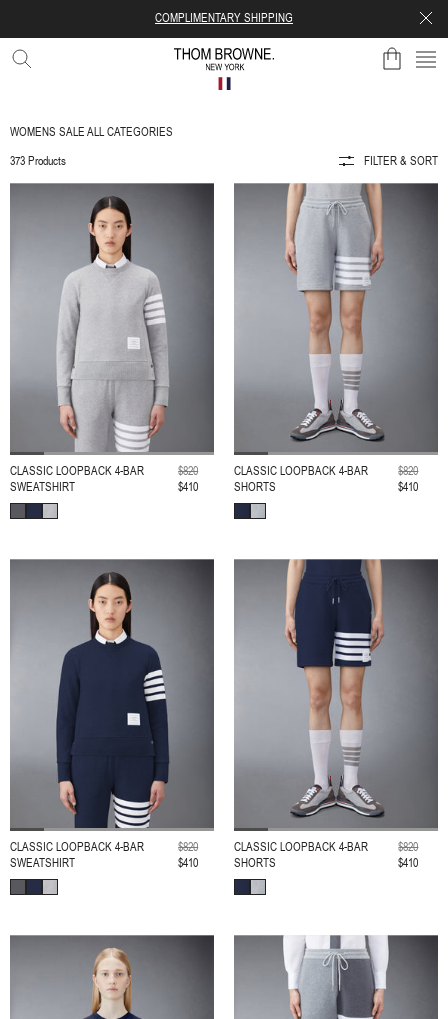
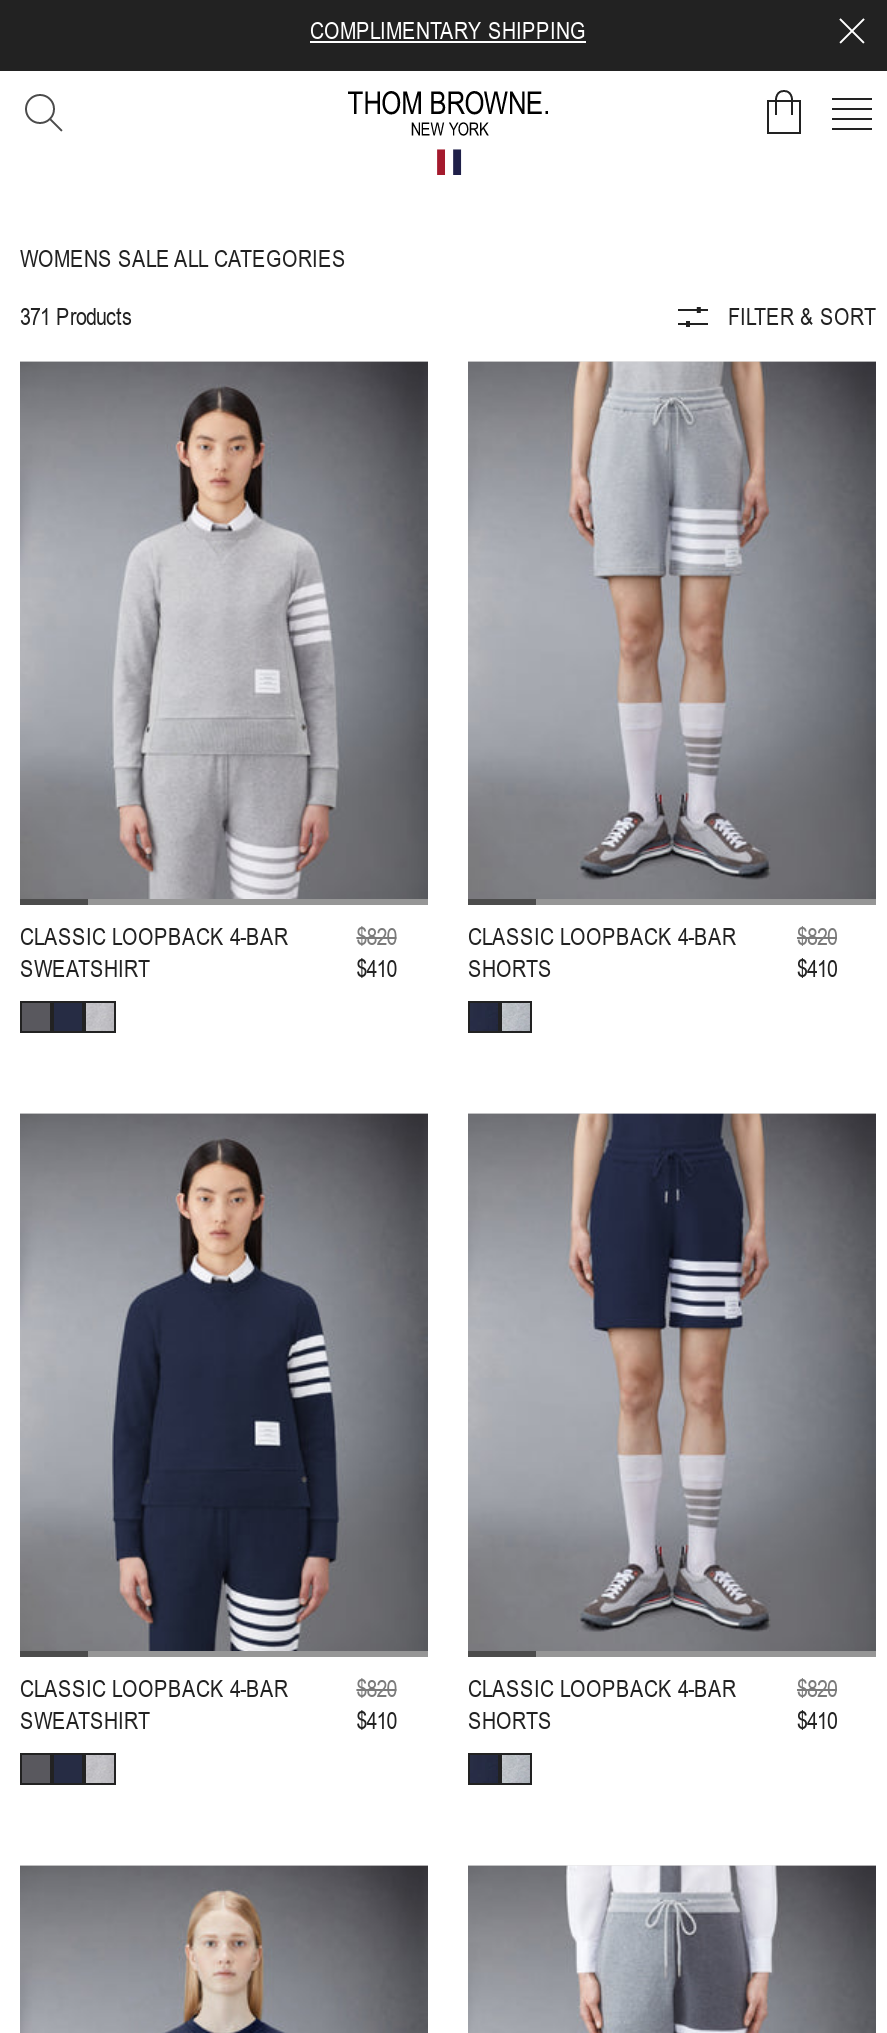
- 373 Products
+ 371 Products
